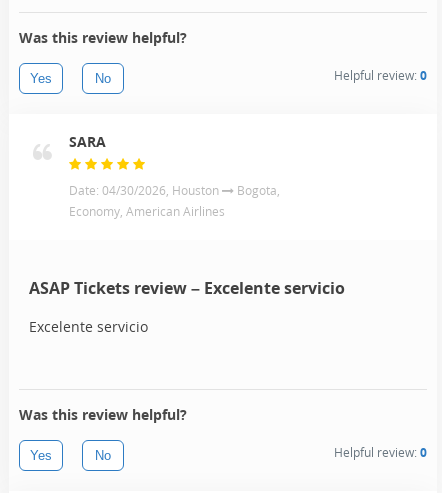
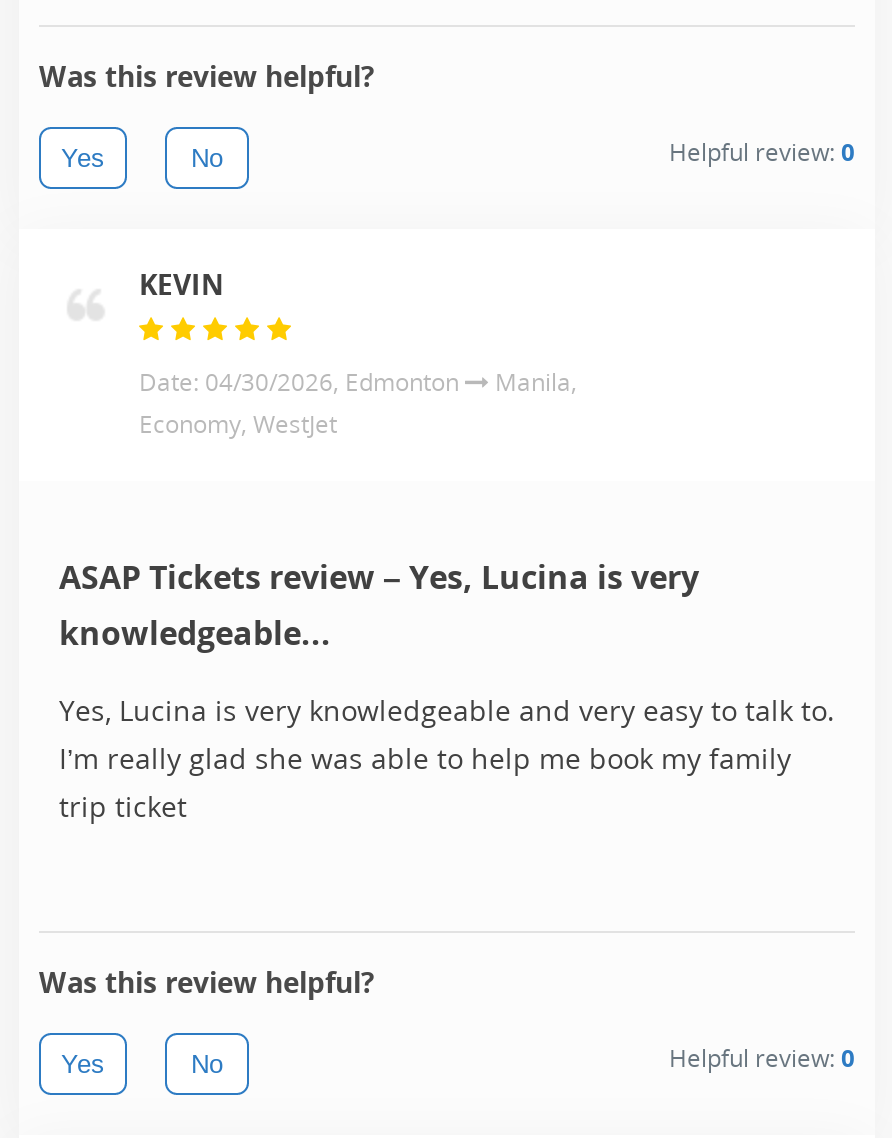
- SARA
+ KEVIN

- Date: 04/30/2026, Houston
- Bogota,
- Economy, American Airlines
+ Date: 04/30/2026, Edmonton
+ Manila,
+ Economy, WestJet

- ASAP Tickets review – Excelente servicio
+ ASAP Tickets review – Yes, Lucina is very
+ knowledgeable...

- Excelente servicio
+ Yes, Lucina is very knowledgeable and very easy to talk to.
+ I’m really glad she was able to help me book my family
+ trip ticket
